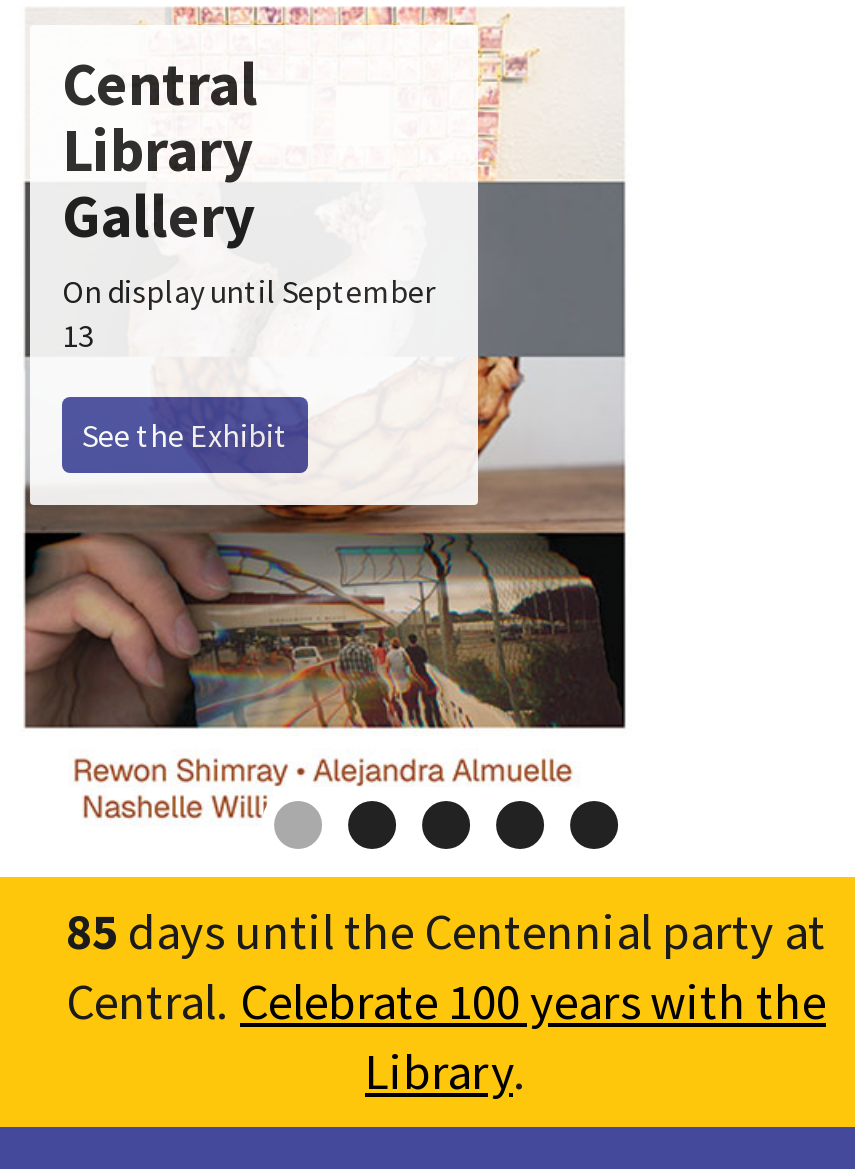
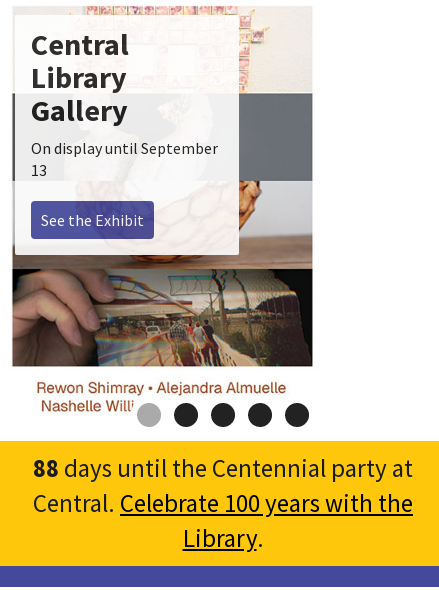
- 85 days until the Centennial party at
+ 88 days until the Centennial party at
